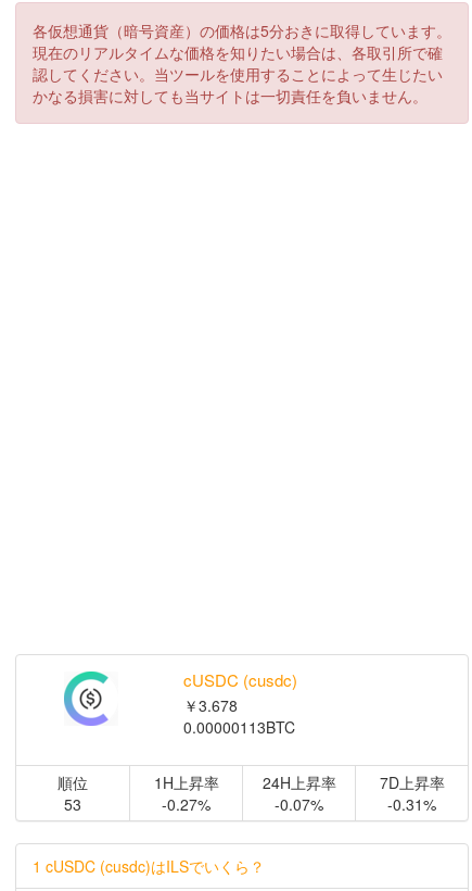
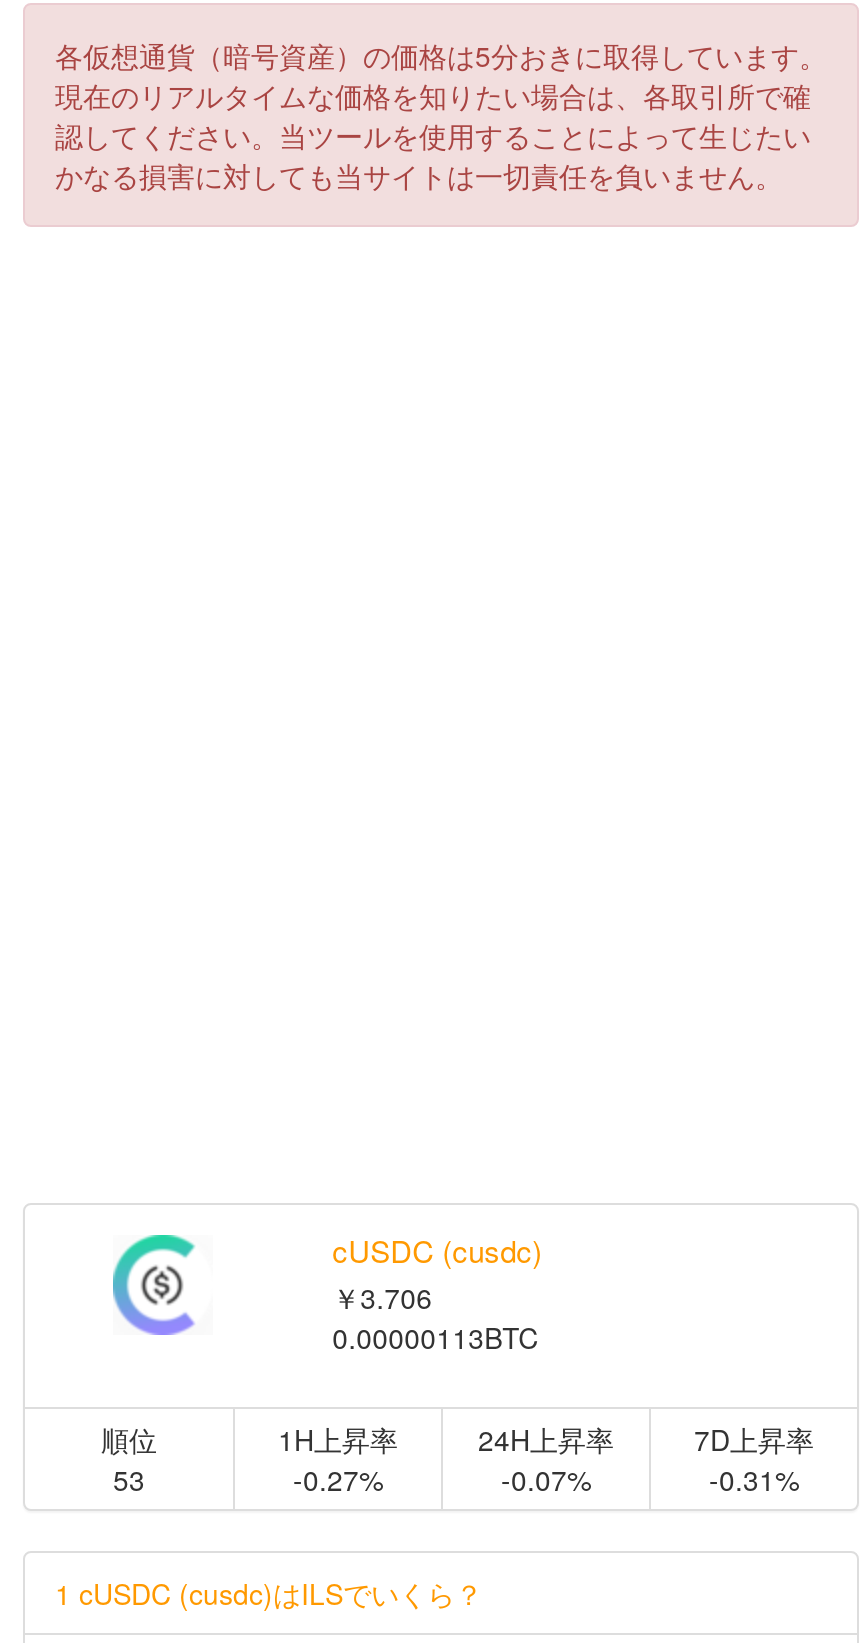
- ￥3.678
+ ￥3.706
